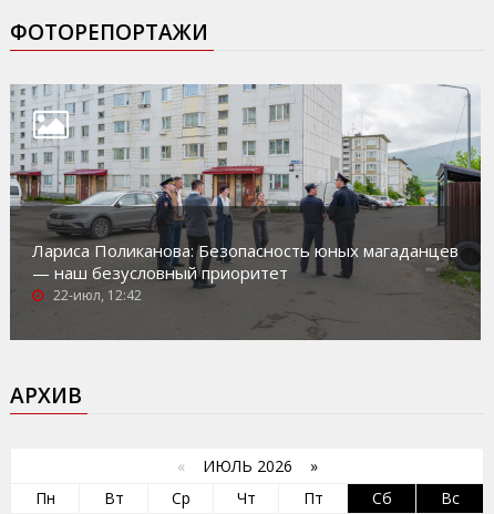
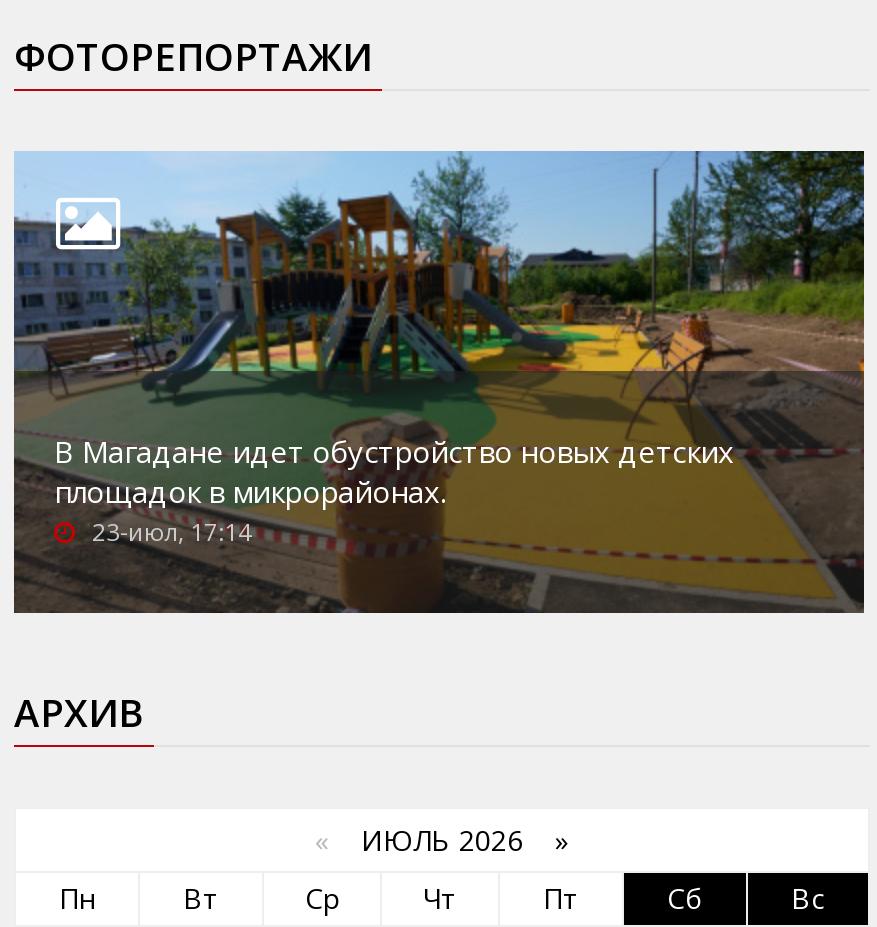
- [image]
- Лариса Поликанова: Безопасность юных магаданцев
- — наш безусловный приоритет
- 22-июл, 12:42
+ [image]
+ В Магадане идет обустройство новых детских
+ площадок в микрорайонах.
+ 23-июл, 17:14
